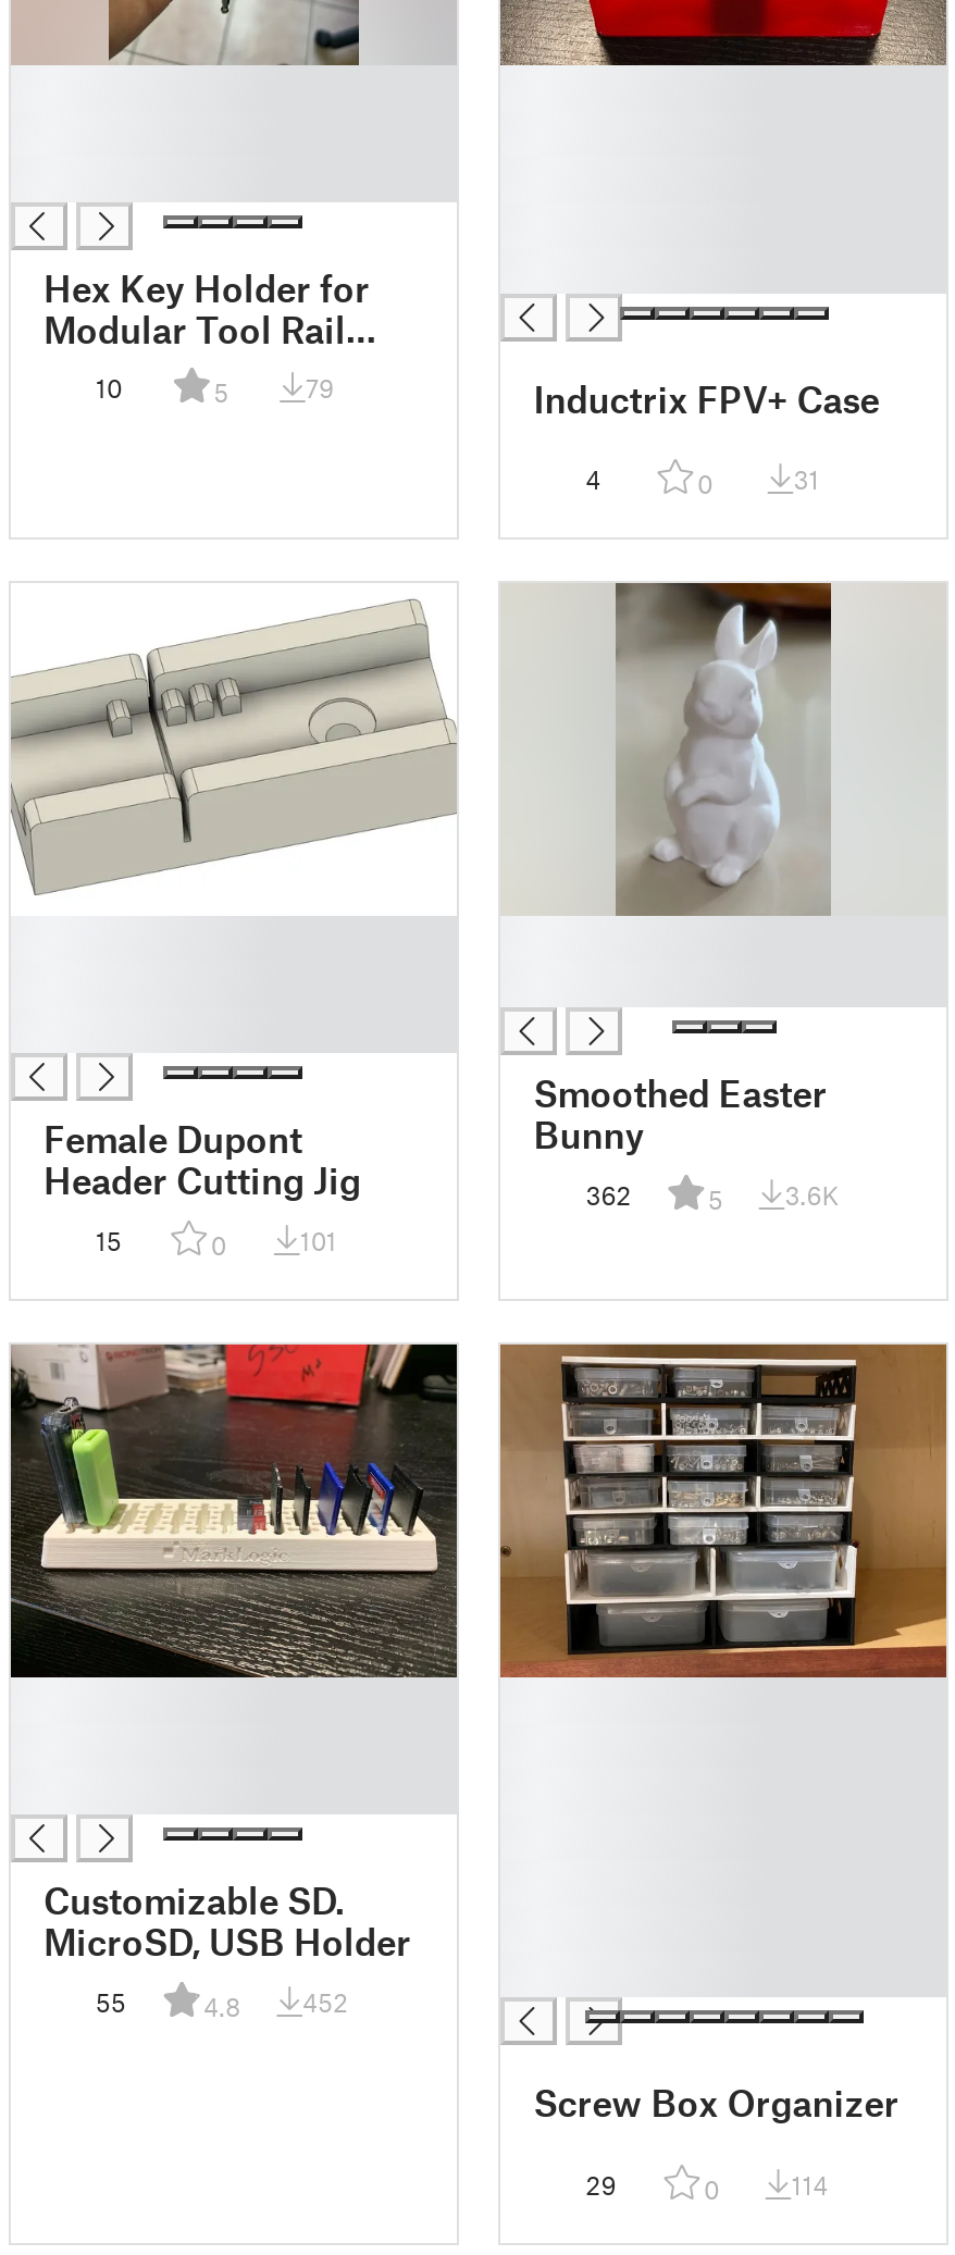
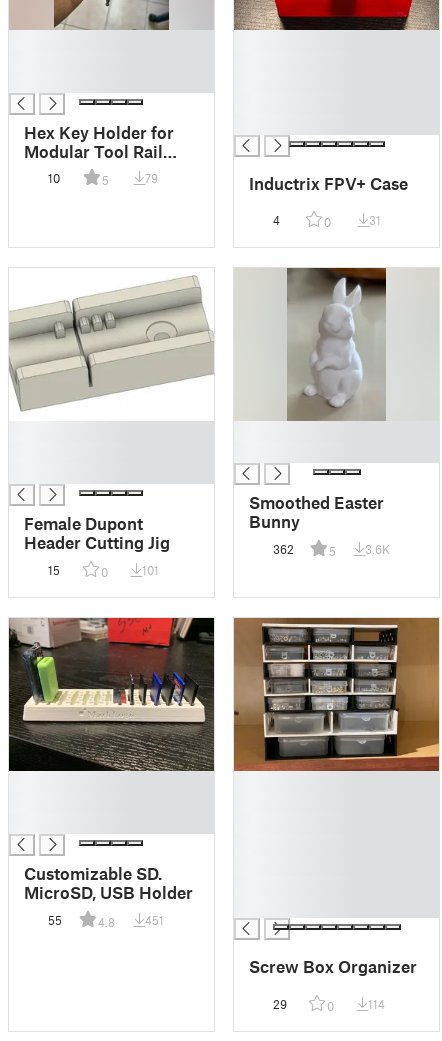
- 452
+ 451
